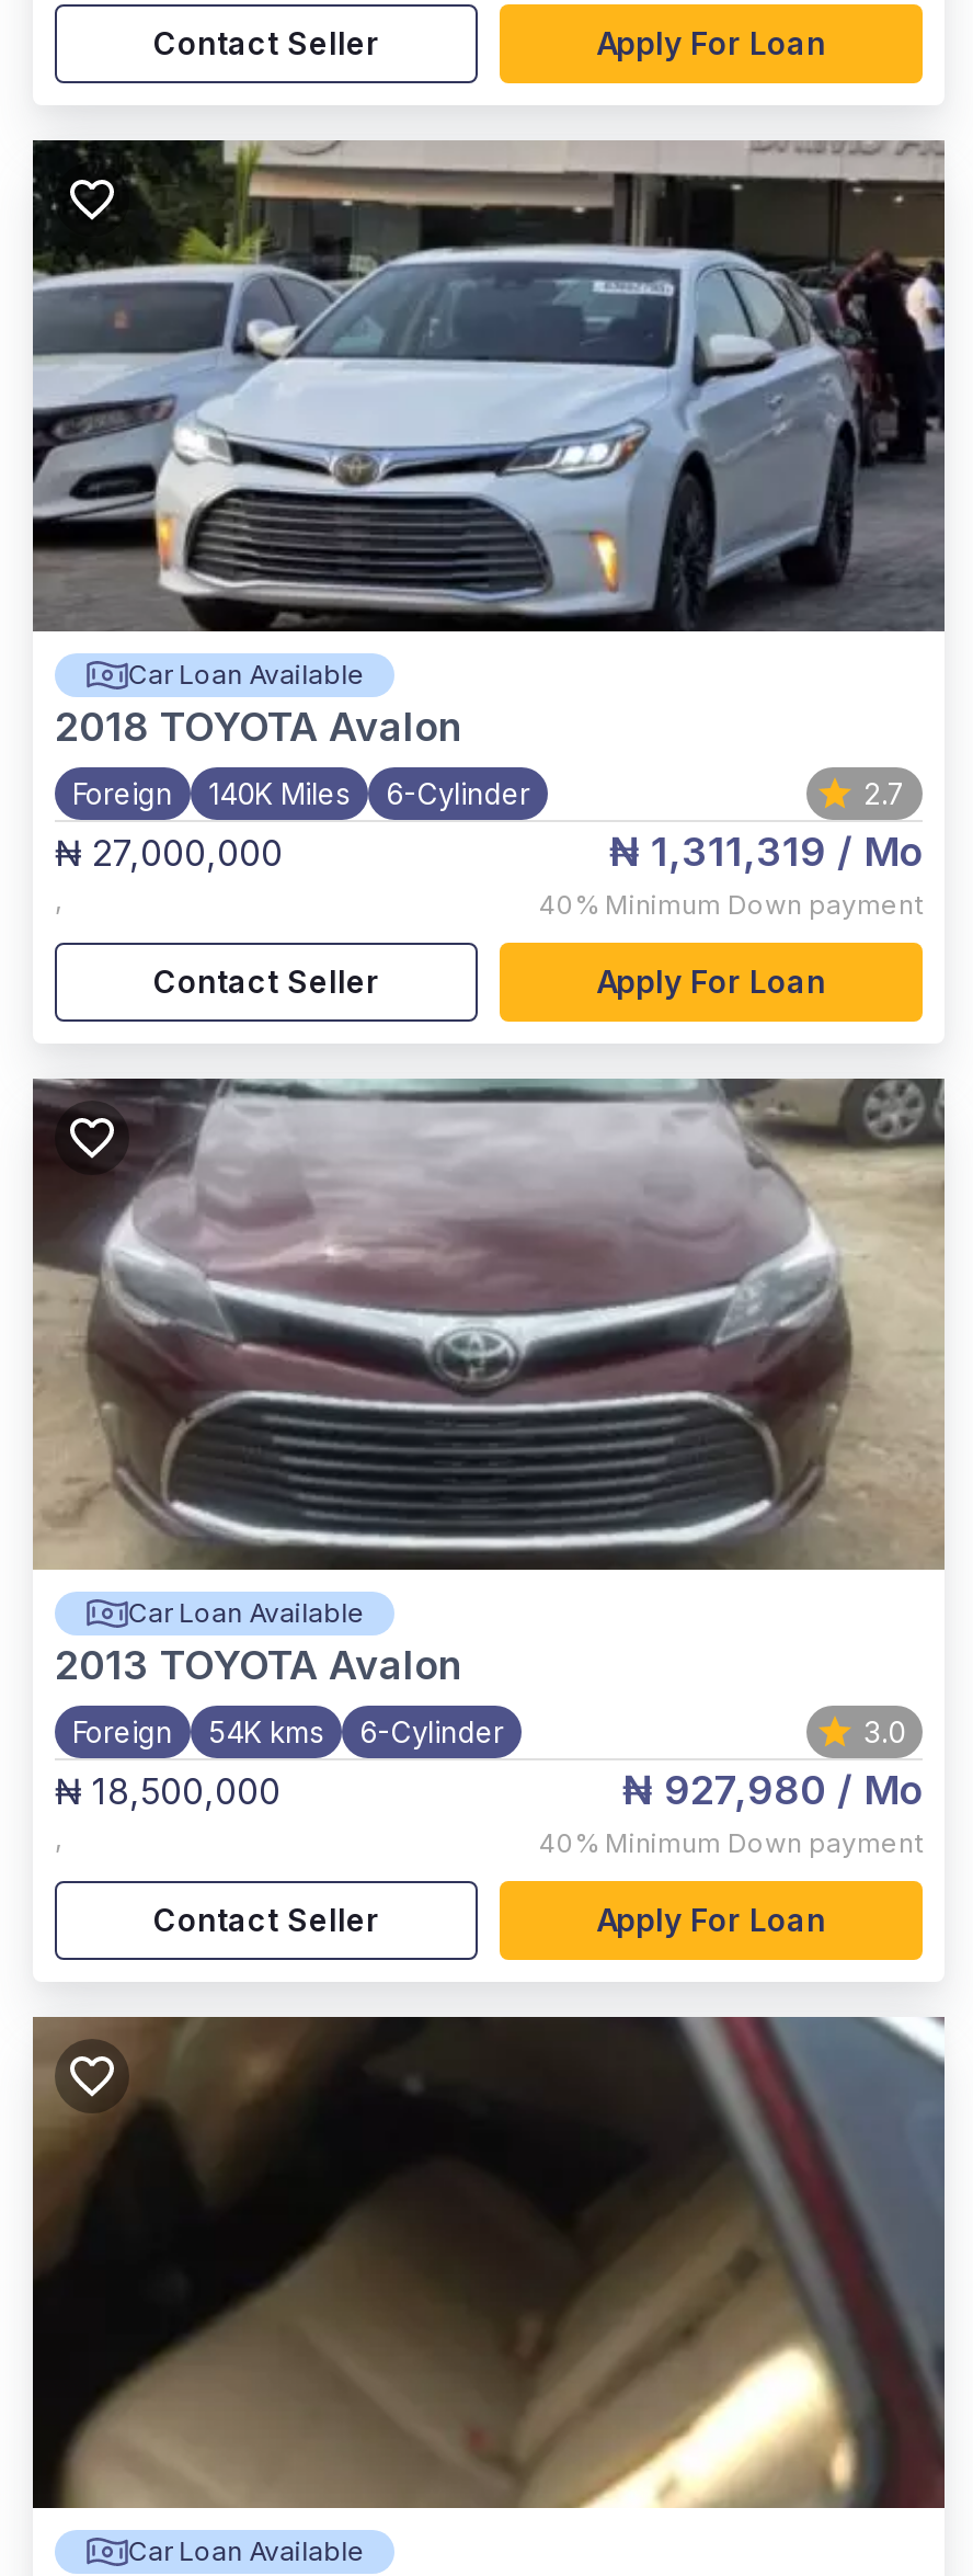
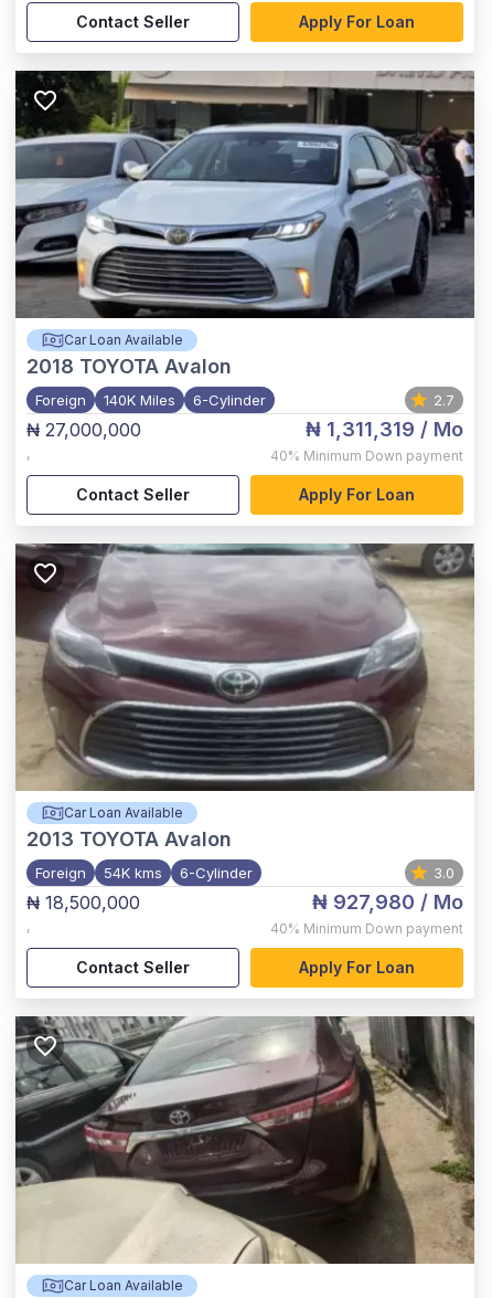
- [image]
+ [image]
